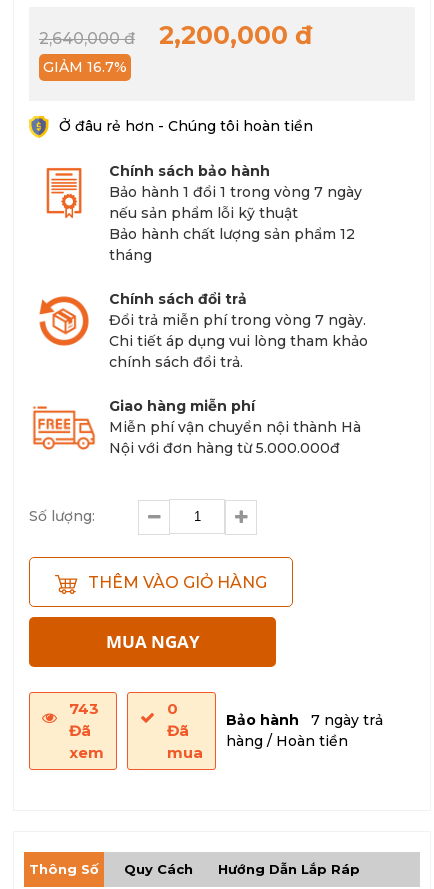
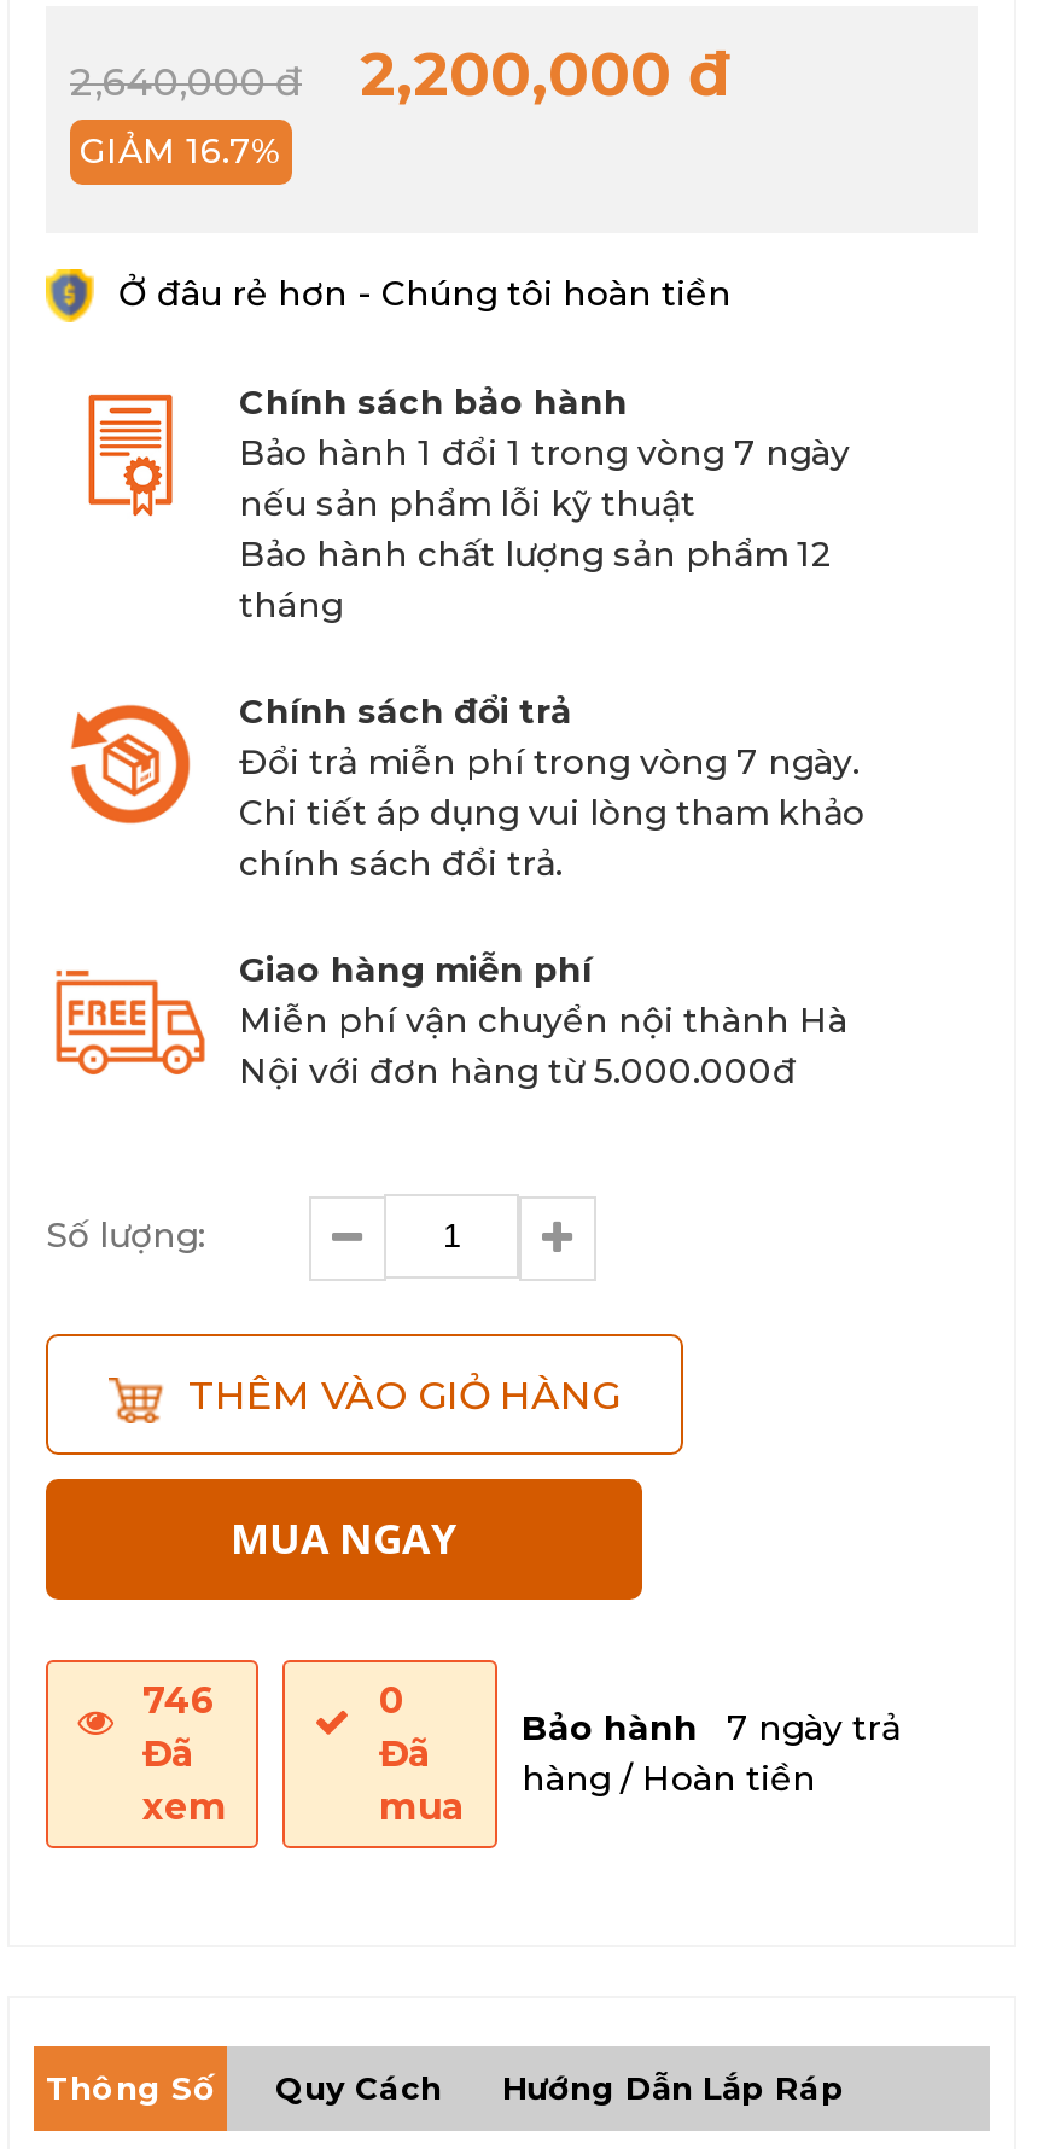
- 743
+ 746
